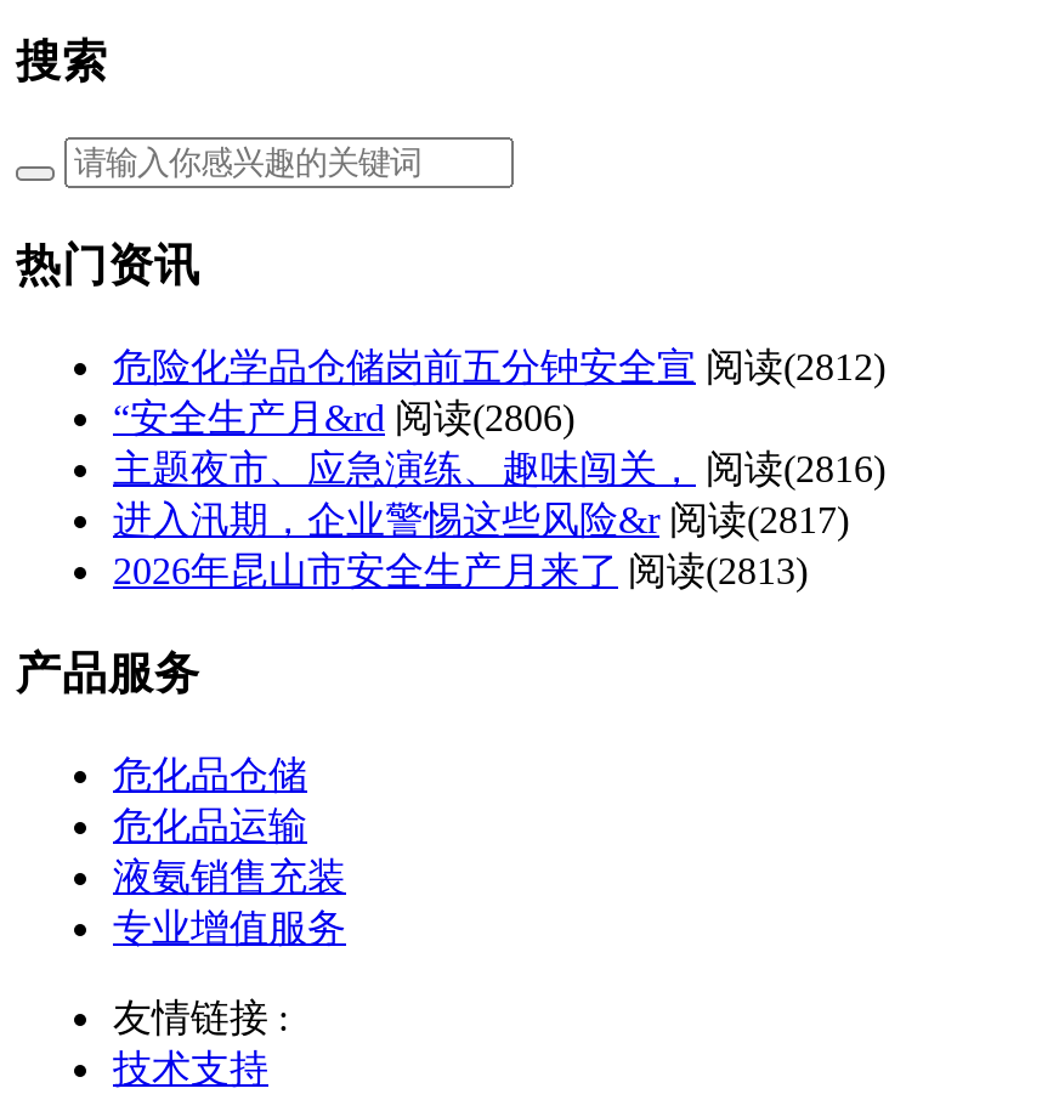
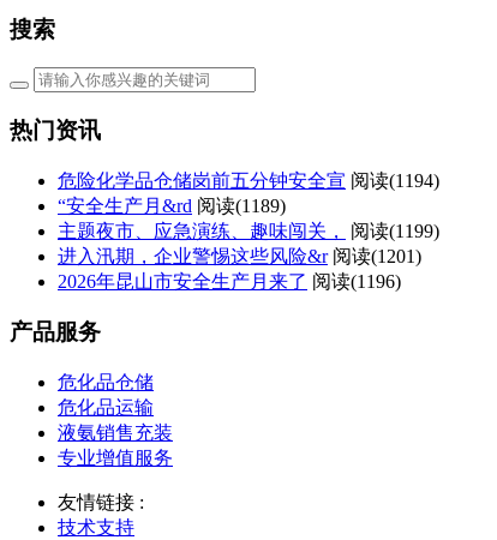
- 危险化学品仓储岗前五分钟安全宣 阅读(2812)
+ 危险化学品仓储岗前五分钟安全宣 阅读(1194)

- “安全生产月&rd 阅读(2806)
+ “安全生产月&rd 阅读(1189)

- 主题夜市、应急演练、趣味闯关， 阅读(2816)
+ 主题夜市、应急演练、趣味闯关， 阅读(1199)

- 进入汛期，企业警惕这些风险&r 阅读(2817)
+ 进入汛期，企业警惕这些风险&r 阅读(1201)

- 2026年昆山市安全生产月来了 阅读(2813)
+ 2026年昆山市安全生产月来了 阅读(1196)
